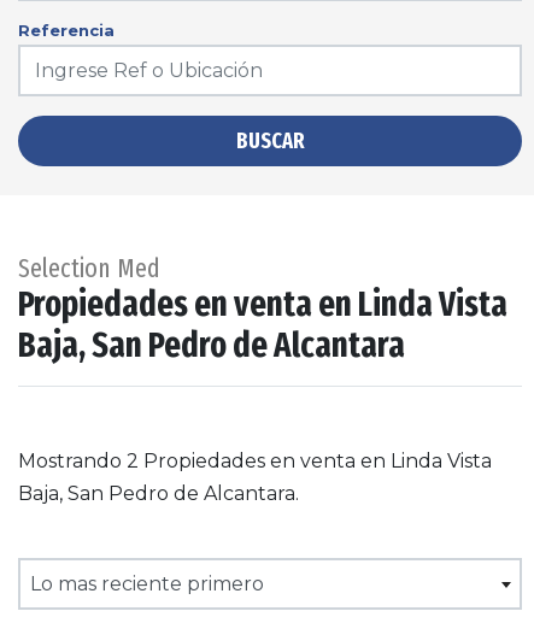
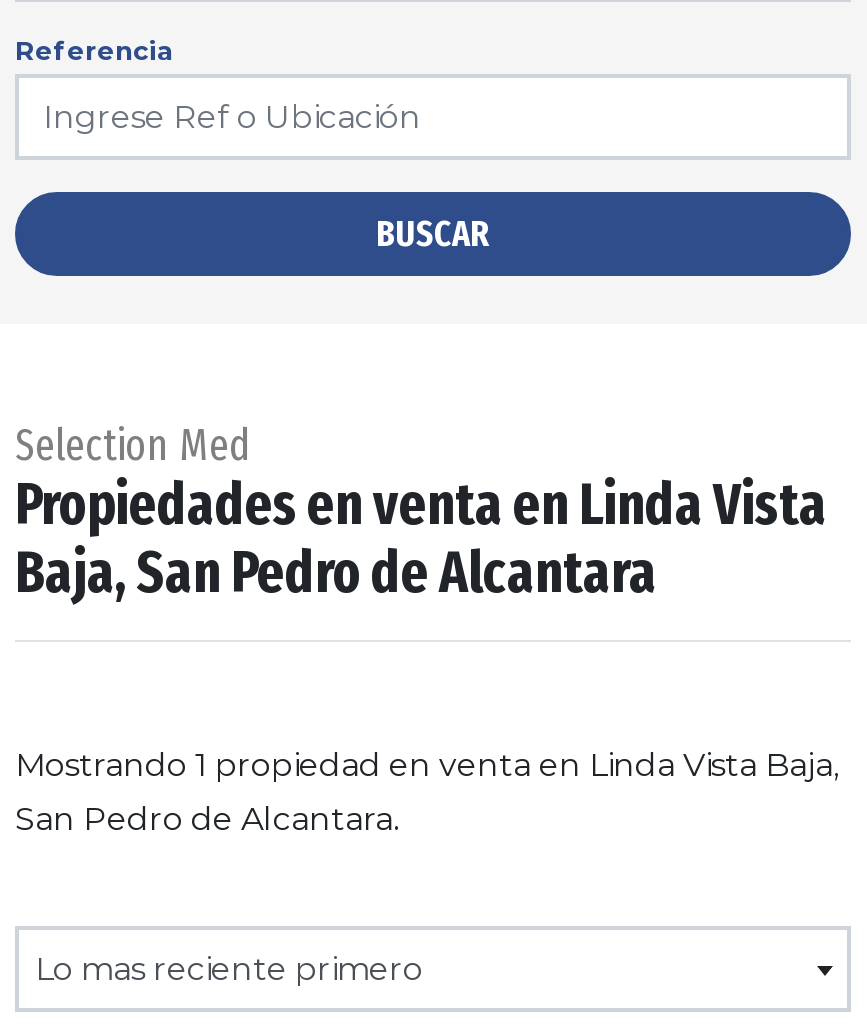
- Mostrando 2 Propiedades en venta en Linda Vista
- Baja, San Pedro de Alcantara.
+ Mostrando 1 propiedad en venta en Linda Vista Baja,
+ San Pedro de Alcantara.
